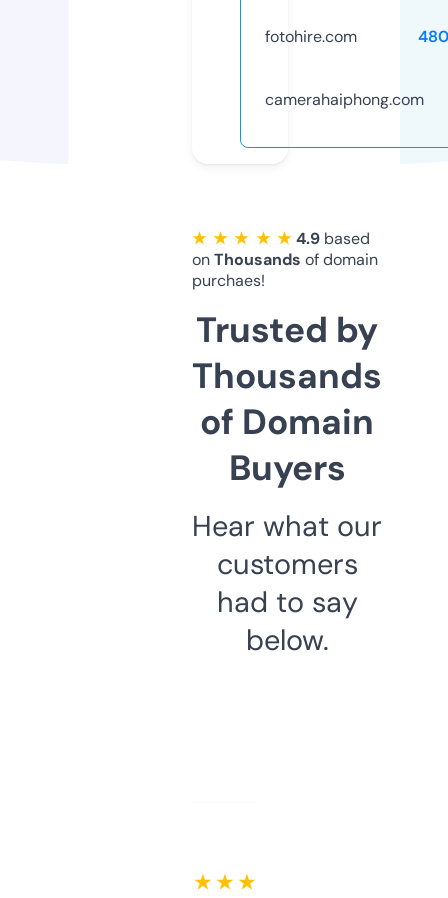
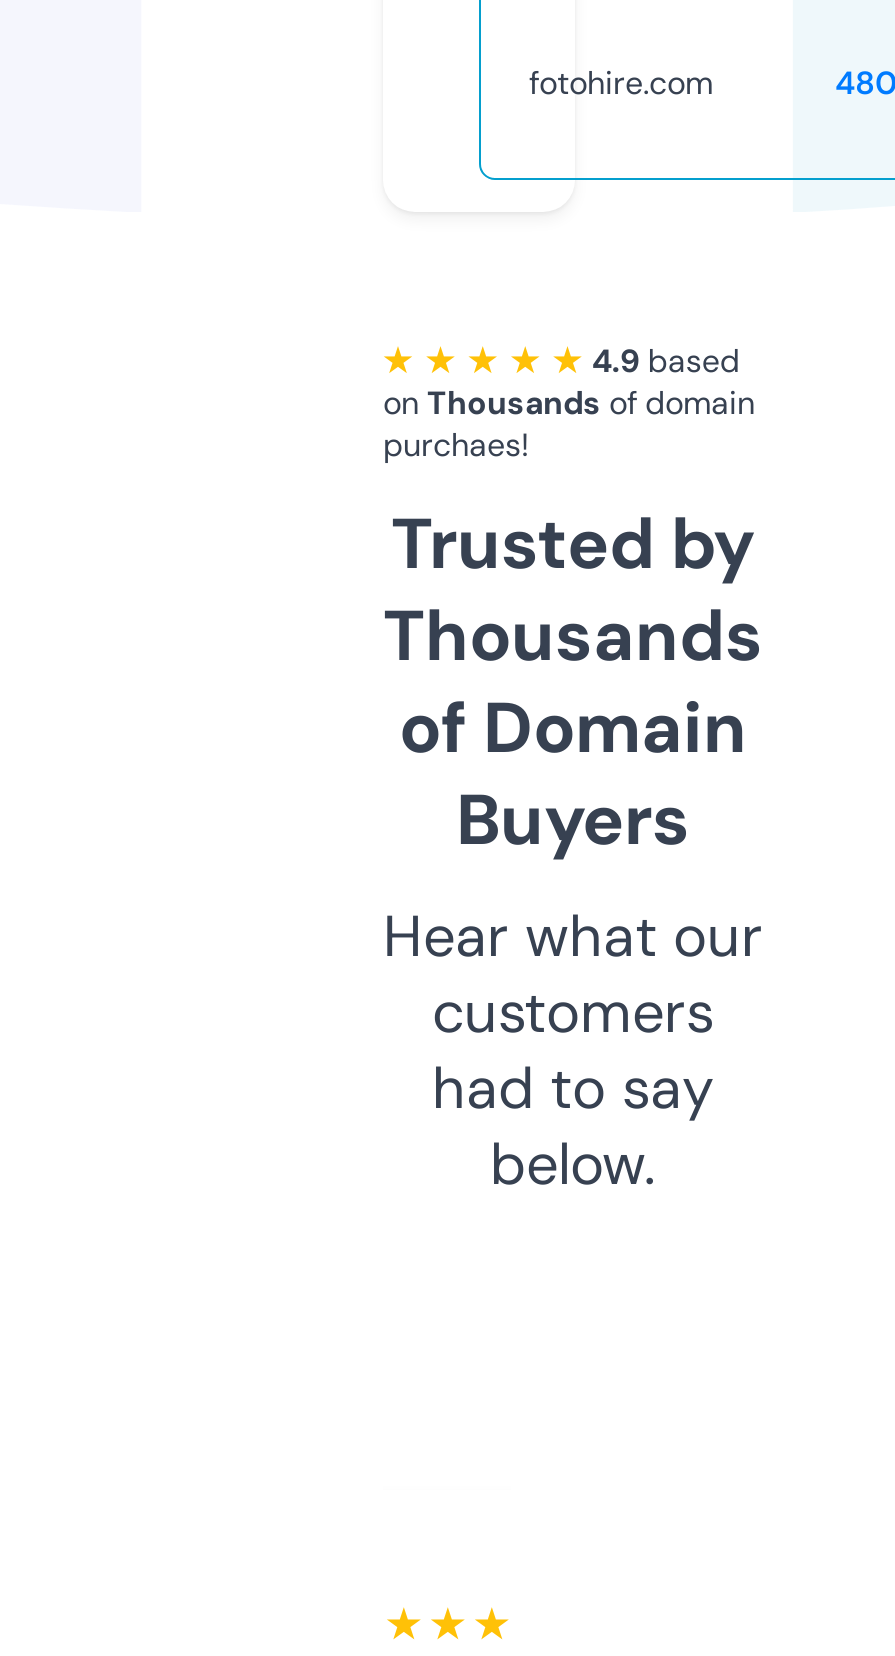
- camerahaiphong.com
